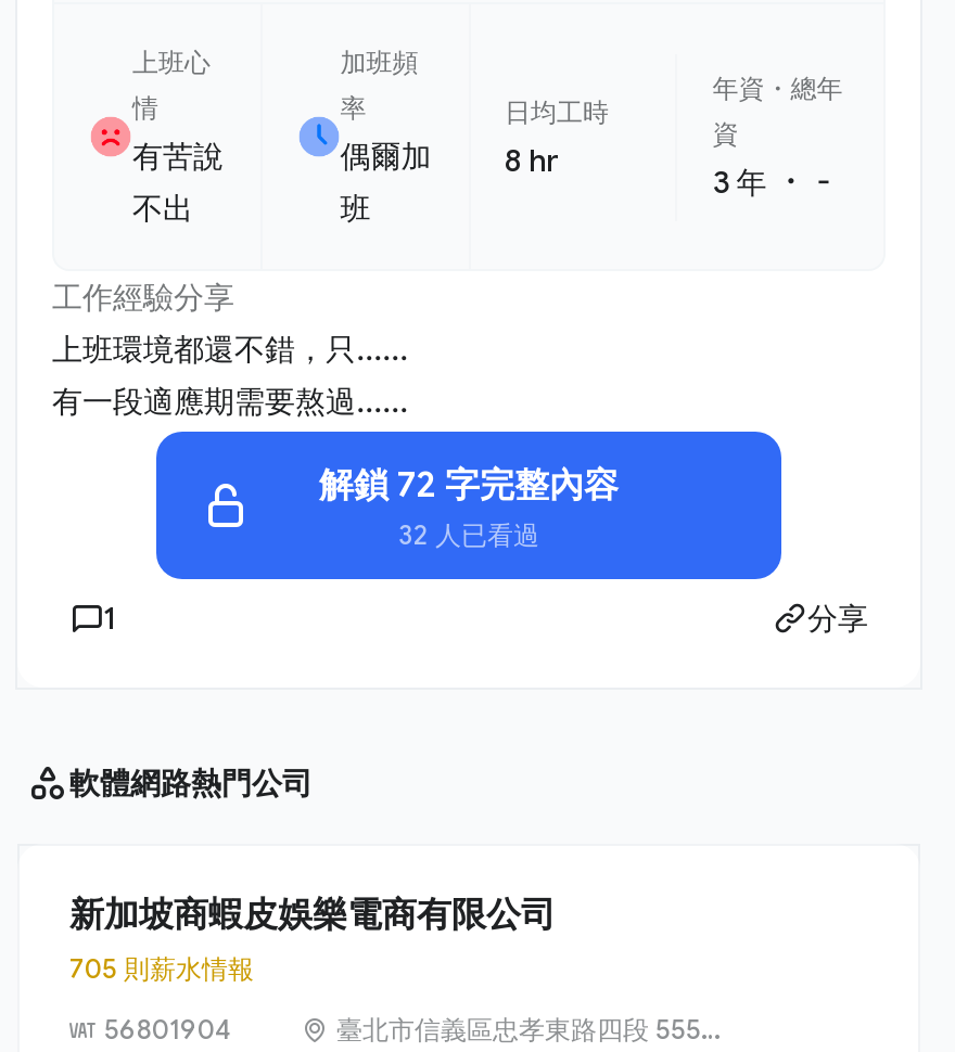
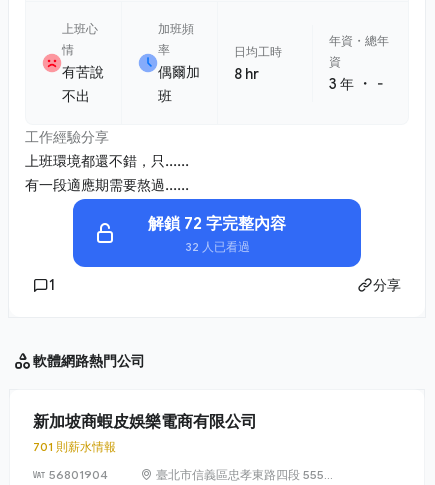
- 705 則薪水情報
+ 701 則薪水情報
